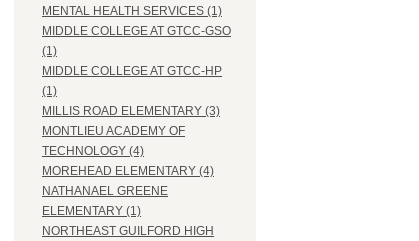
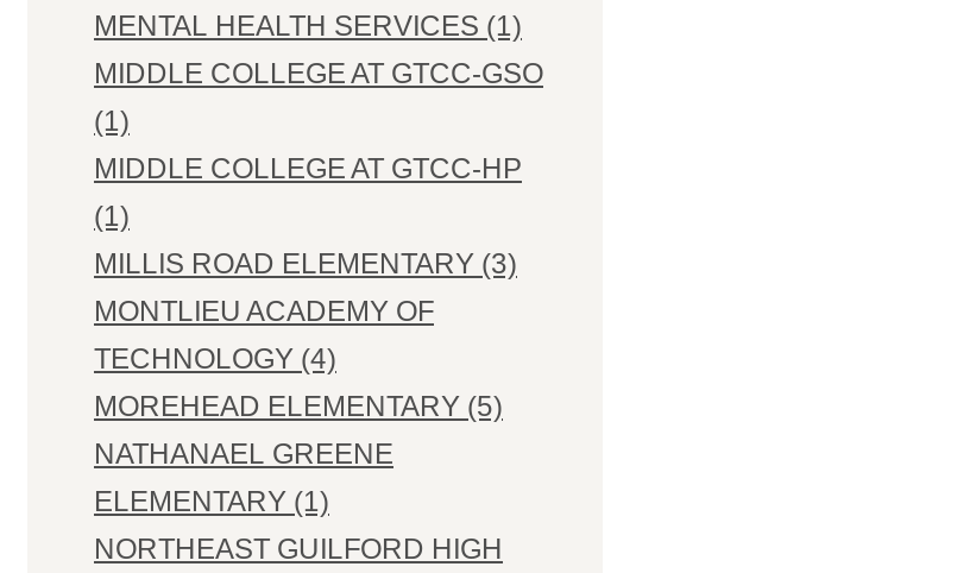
- MOREHEAD ELEMENTARY (4)
+ MOREHEAD ELEMENTARY (5)
